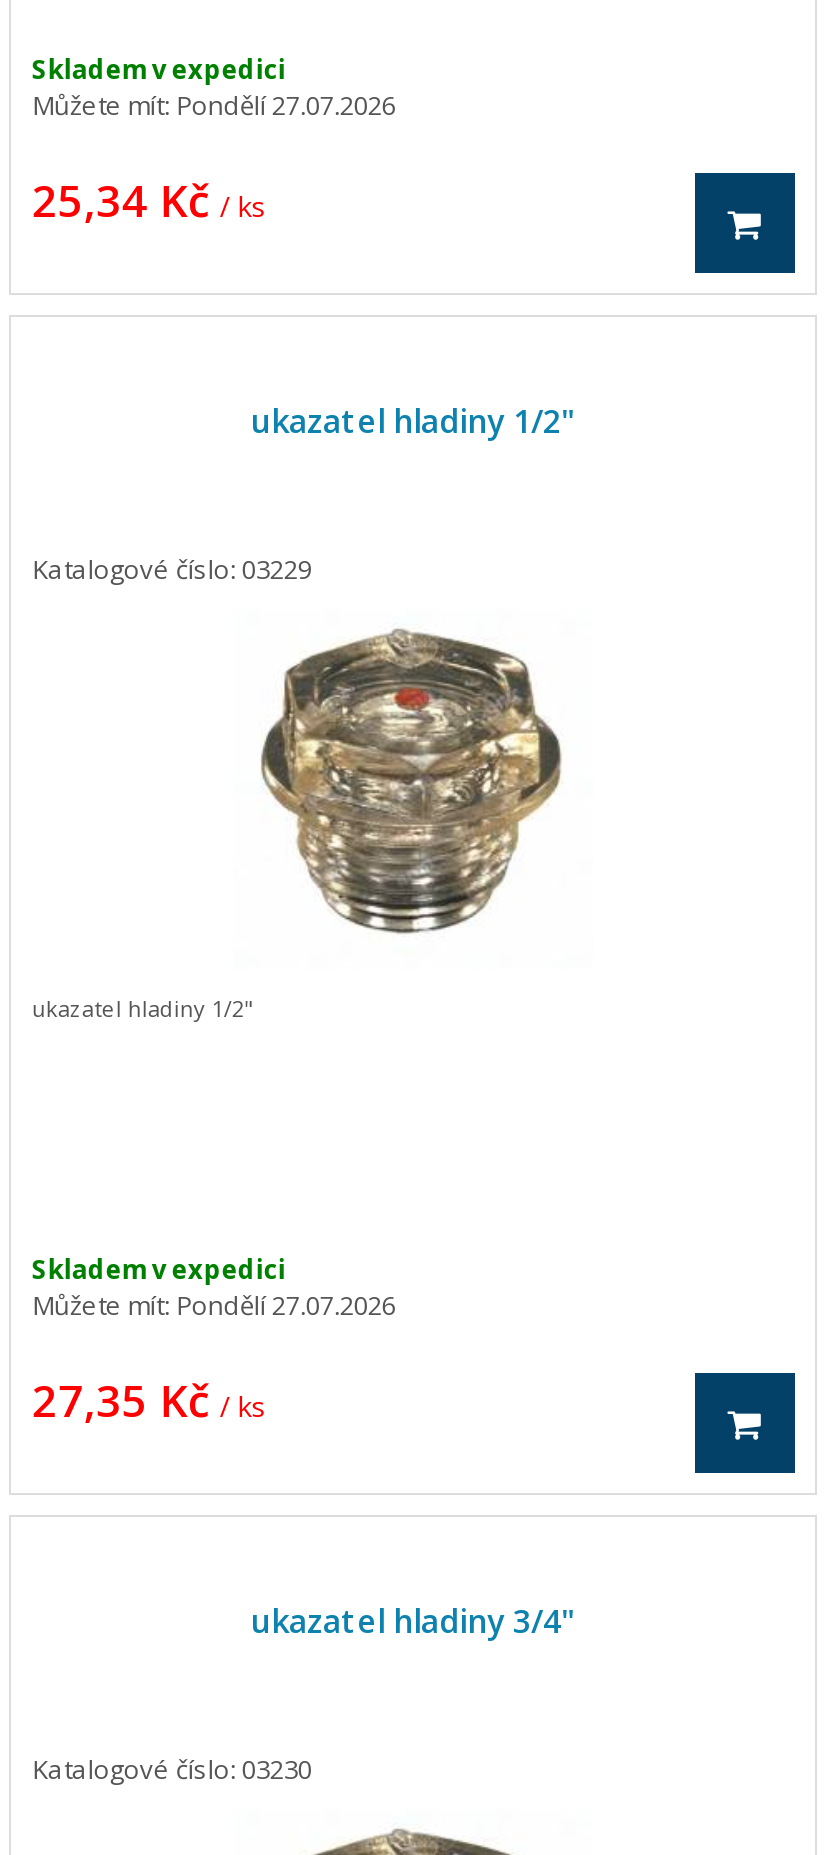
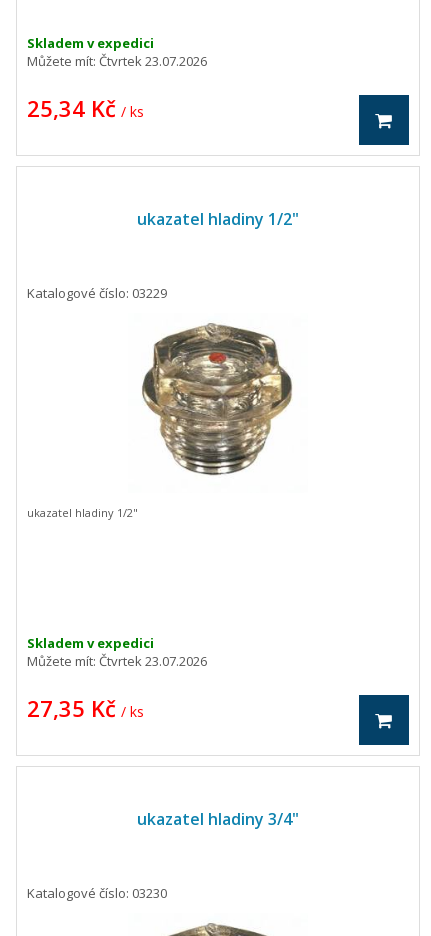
- Můžete mít: Pondělí 27.07.2026
+ Můžete mít: Čtvrtek 23.07.2026

- Můžete mít: Pondělí 27.07.2026
+ Můžete mít: Čtvrtek 23.07.2026
